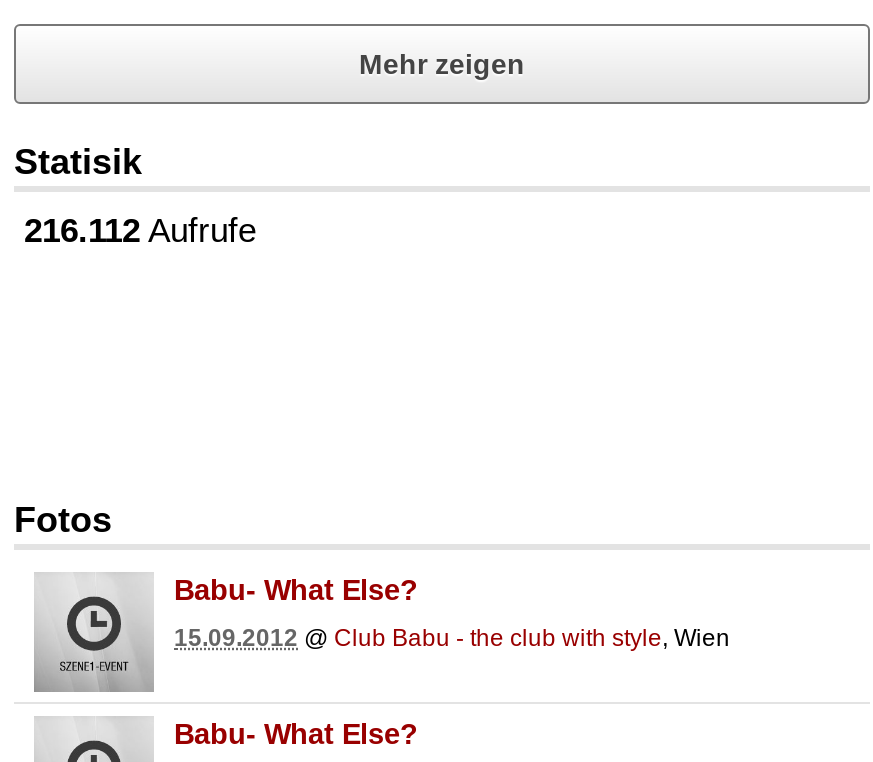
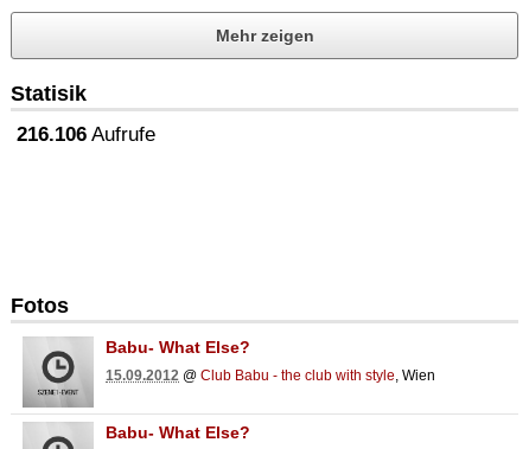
- 216.112 Aufrufe
+ 216.106 Aufrufe
